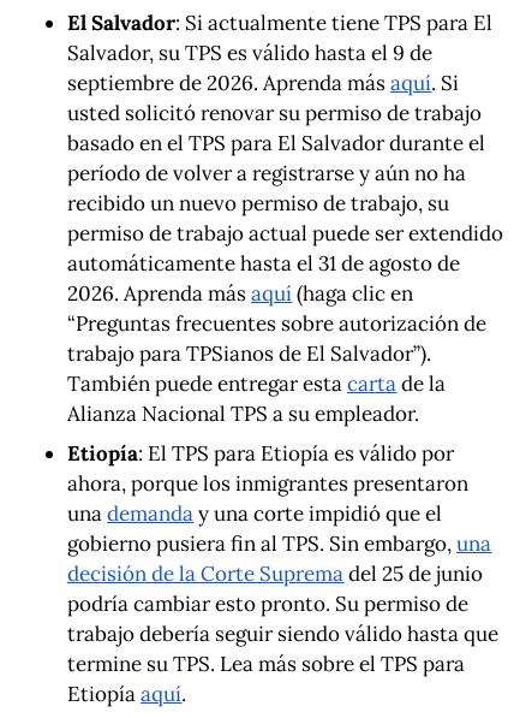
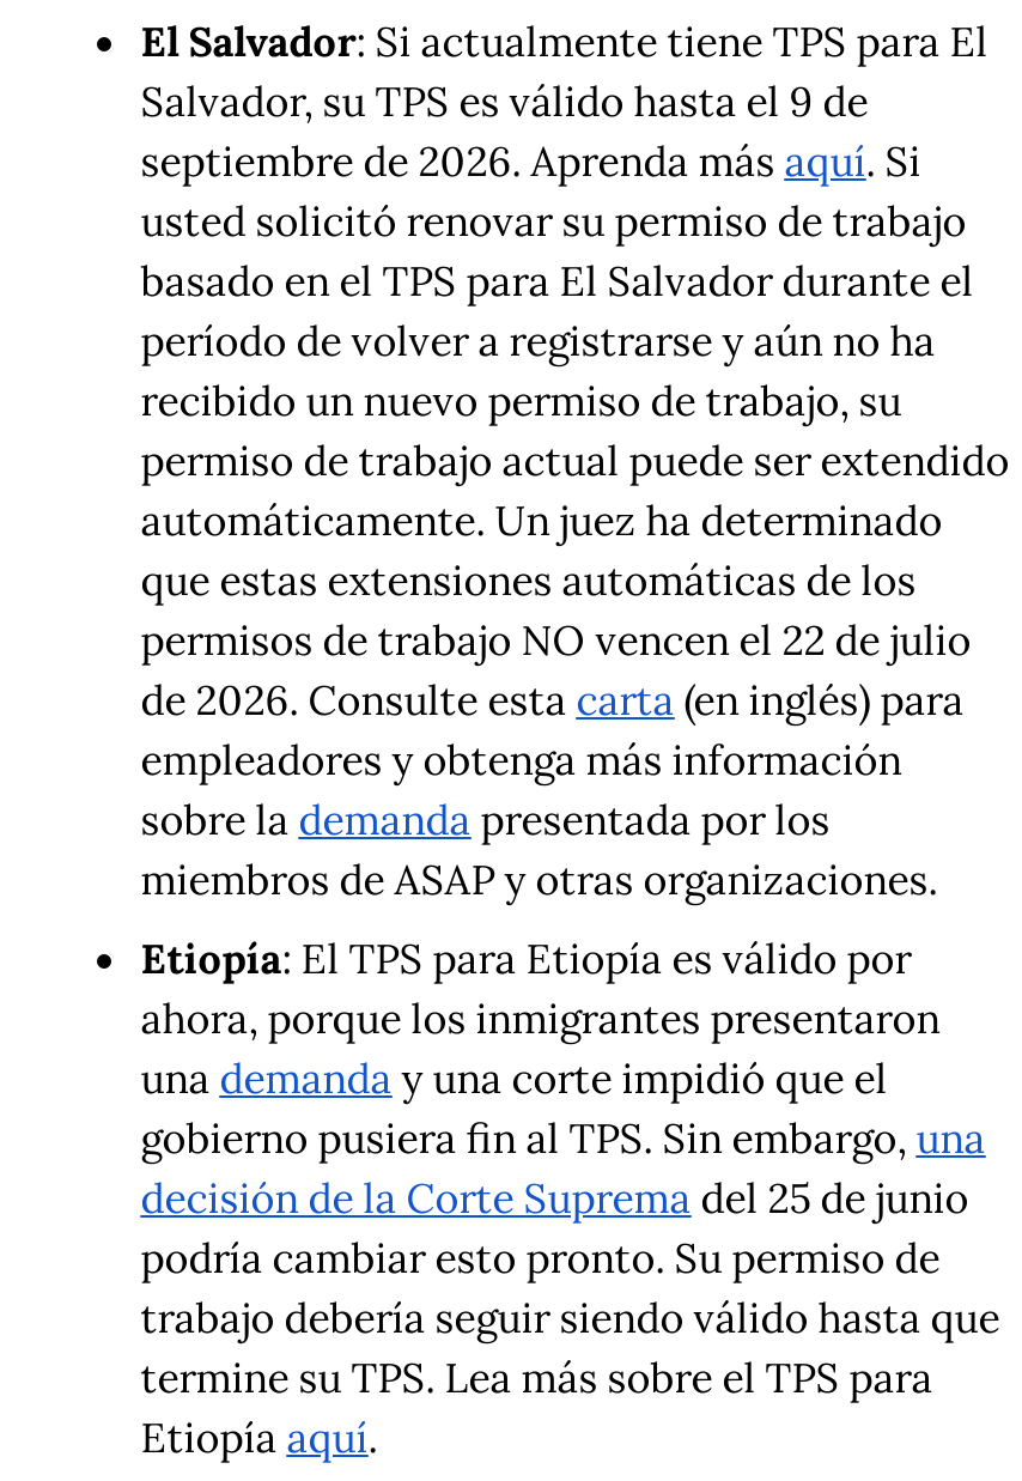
- automáticamente hasta el 31 de agosto de
- 2026. Aprenda más aquí (haga clic en
- “Preguntas frecuentes sobre autorización de
- trabajo para TPSianos de El Salvador”).
- También puede entregar esta carta de la
- Alianza Nacional TPS a su empleador.
+ automáticamente. Un juez ha determinado
+ que estas extensiones automáticas de los
+ permisos de trabajo NO vencen el 22 de julio
+ de 2026. Consulte esta carta (en inglés) para
+ empleadores y obtenga más información
+ sobre la demanda presentada por los
+ miembros de ASAP y otras organizaciones.
